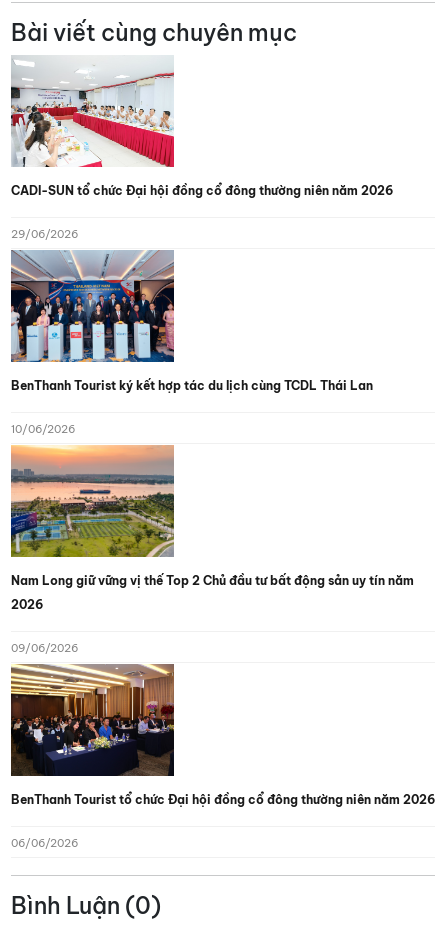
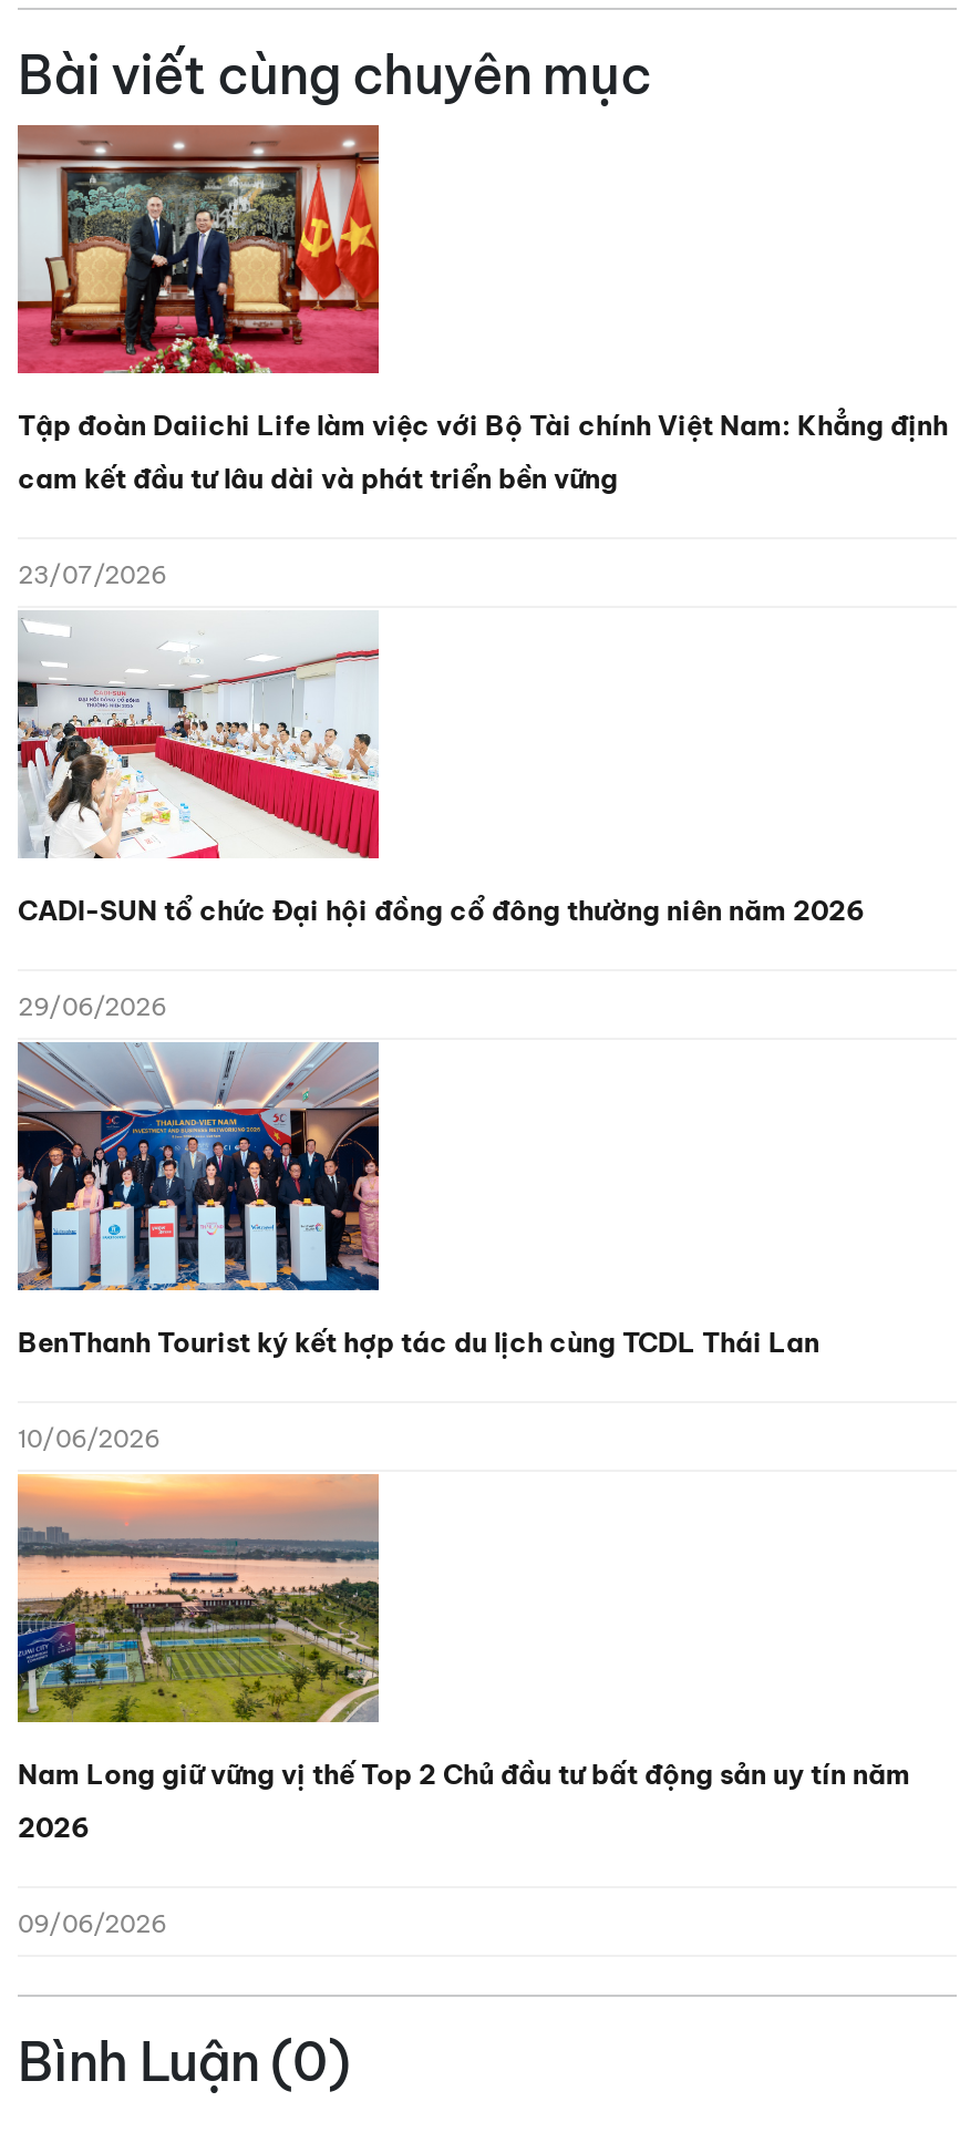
+ [image]
+ Tập đoàn Daiichi Life làm việc với Bộ Tài chính Việt Nam: Khẳng định
+ cam kết đầu tư lâu dài và phát triển bền vững
+ 23/07/2026

moved down: [image] | CADI-SUN tổ chức Đại hội đồng cổ đông thường niên năm 2026 | 29/06/2026 | BenThanh Tourist ký kết hợp tác du lịch cùng TCDL Thái Lan | 10/06/2026 | Nam Long giữ vững vị thế Top 2 Chủ đầu tư bất động sản uy tín năm | 2026 | 09/06/2026

- [image]
- BenThanh Tourist tổ chức Đại hội đồng cổ đông thường niên năm 2026
- 06/06/2026
